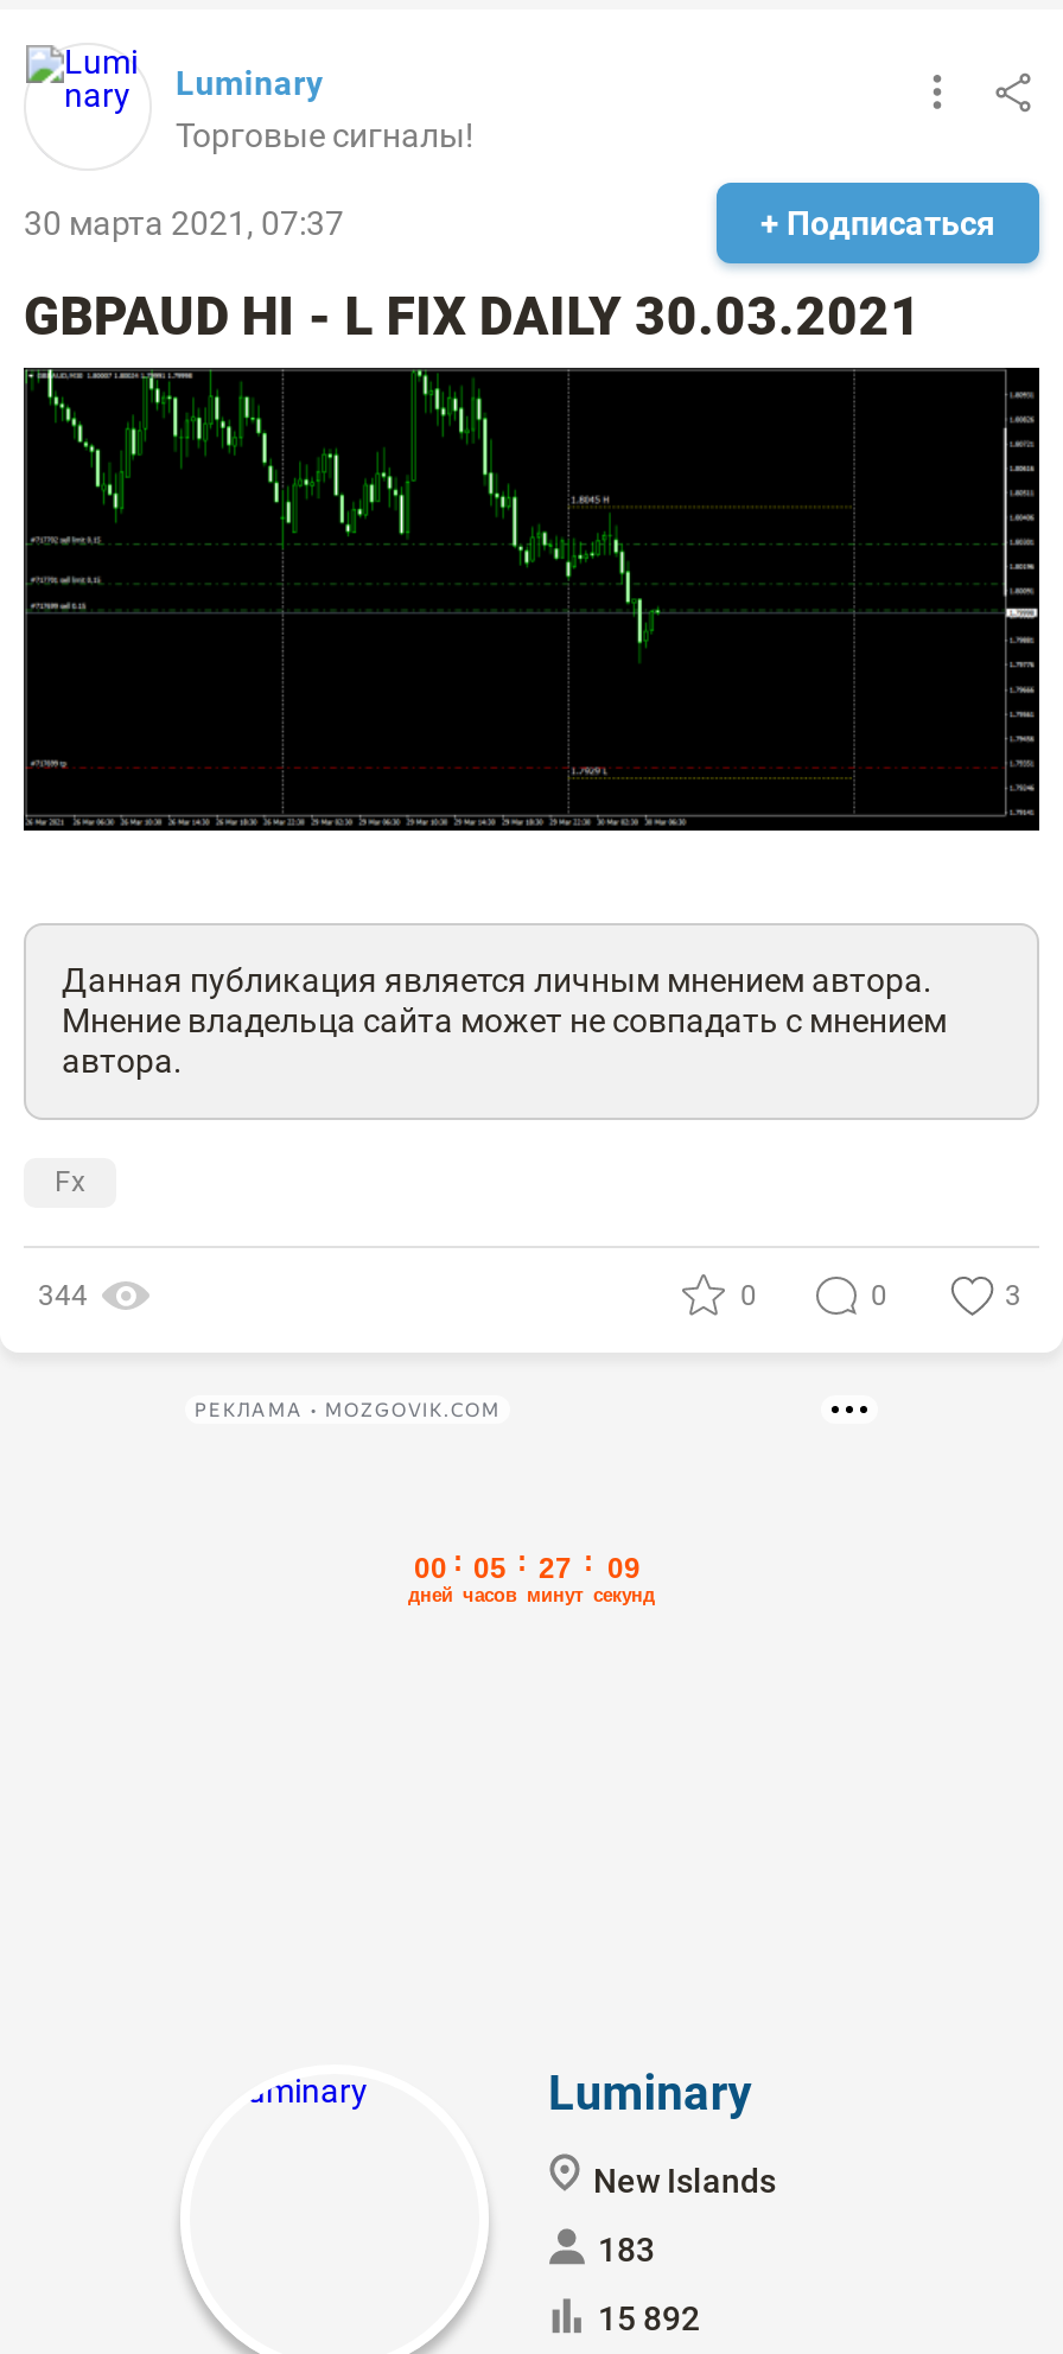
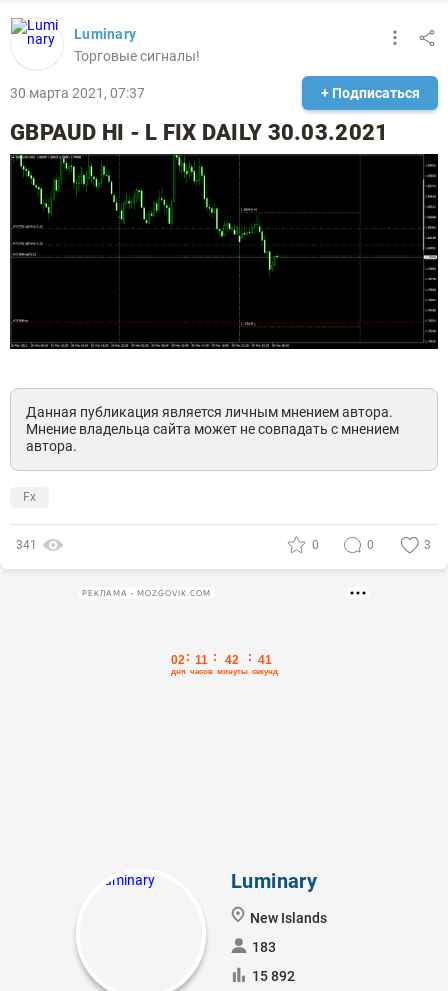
- 344
+ 341
